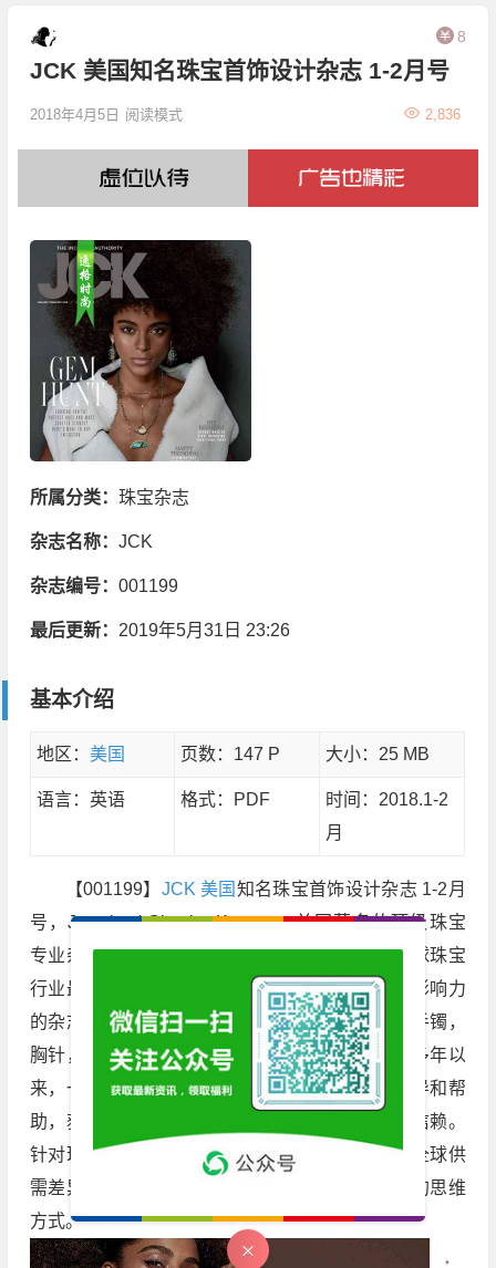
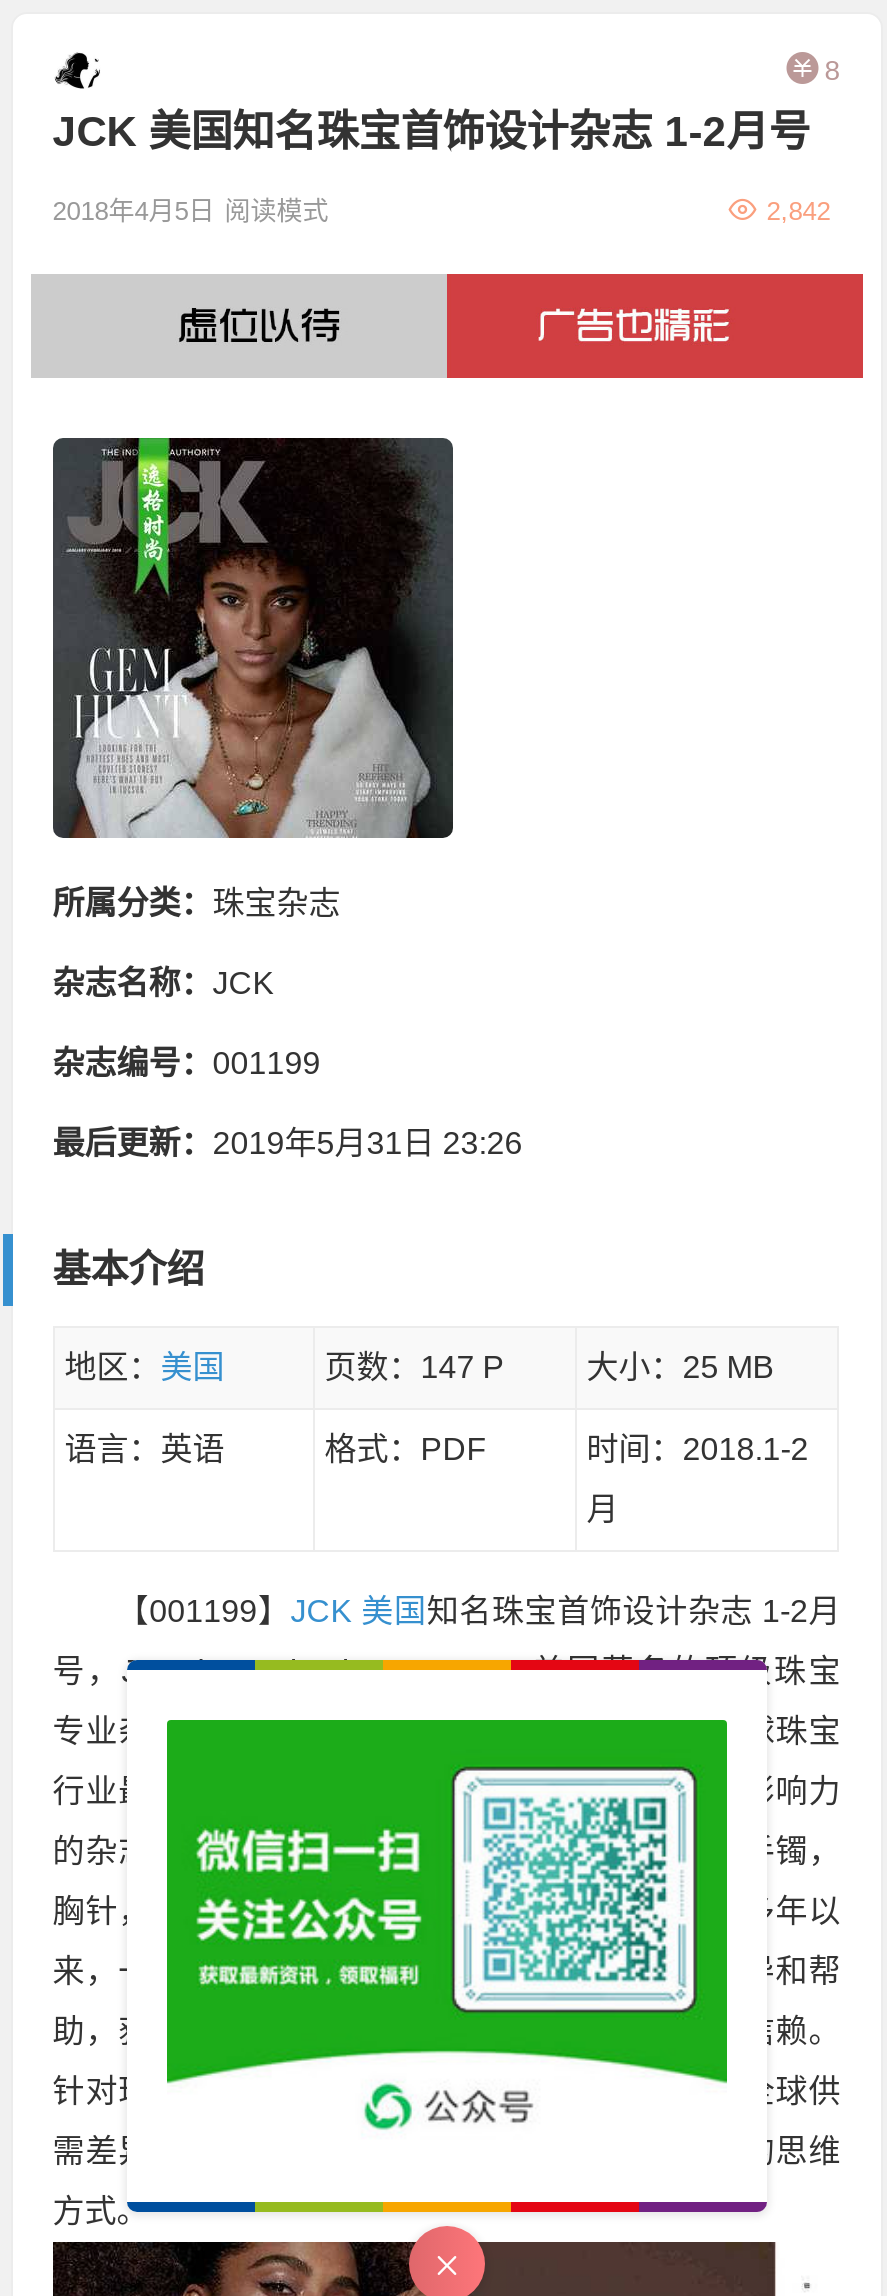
- 2,836
+ 2,842
